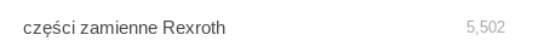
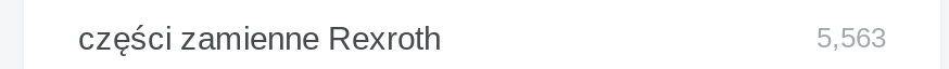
- 5,502
+ 5,563
